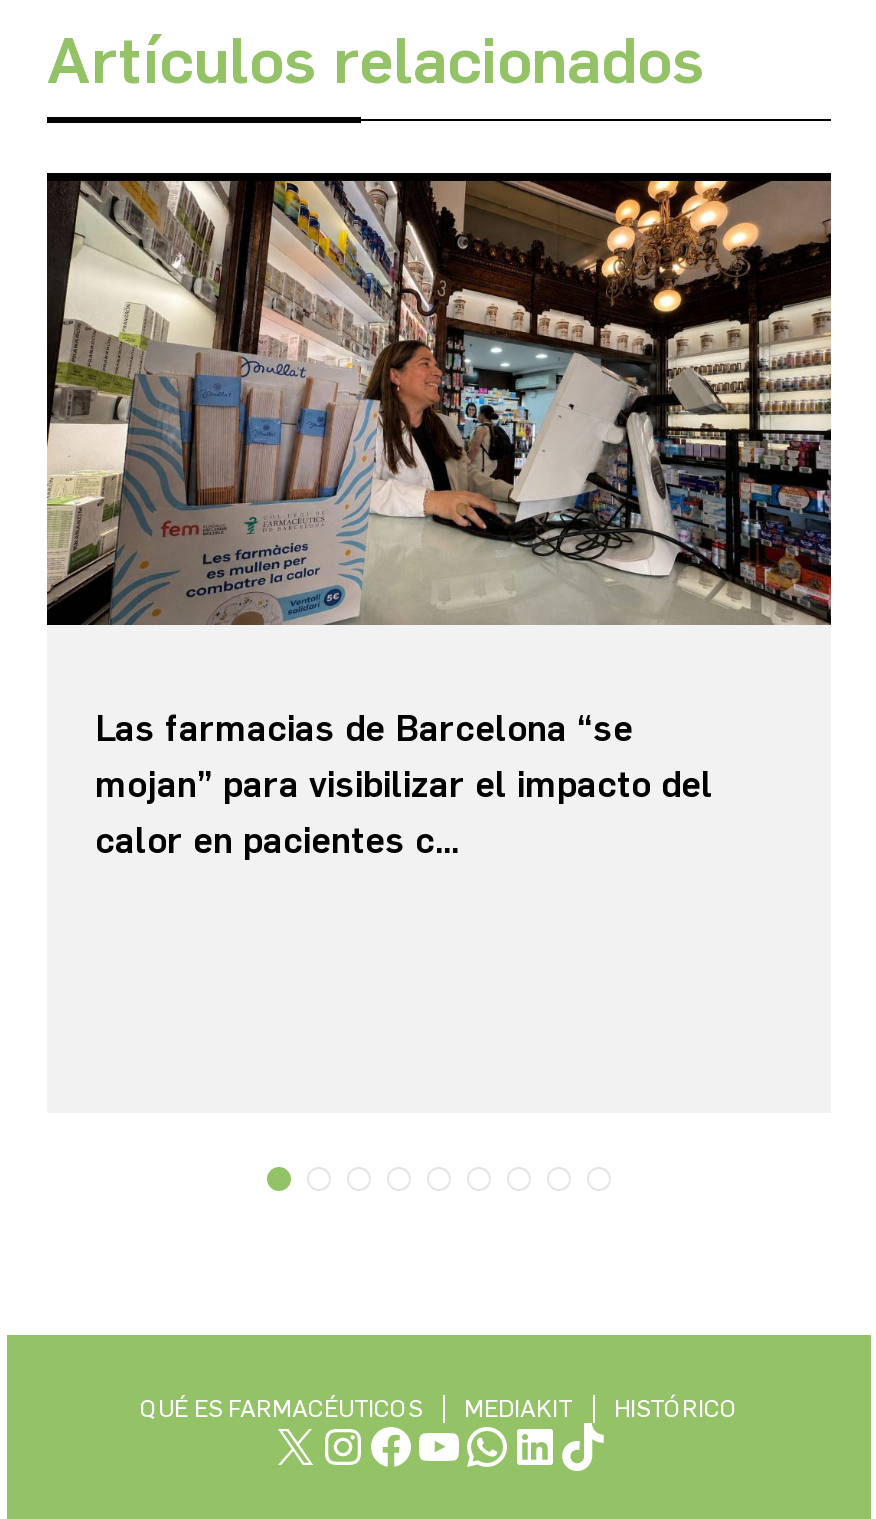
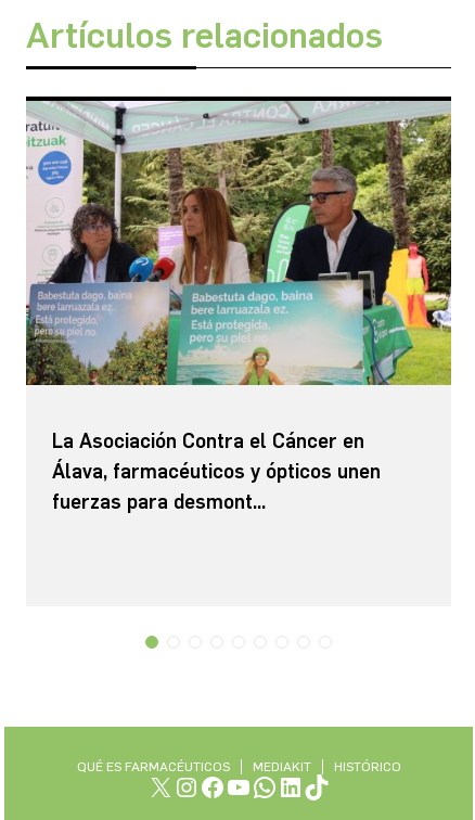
- [image]
- Las farmacias de Barcelona “se
- mojan” para visibilizar el impacto del
- calor en pacientes c...
+ [image]
+ La Asociación Contra el Cáncer en
+ Álava, farmacéuticos y ópticos unen
+ fuerzas para desmont...
